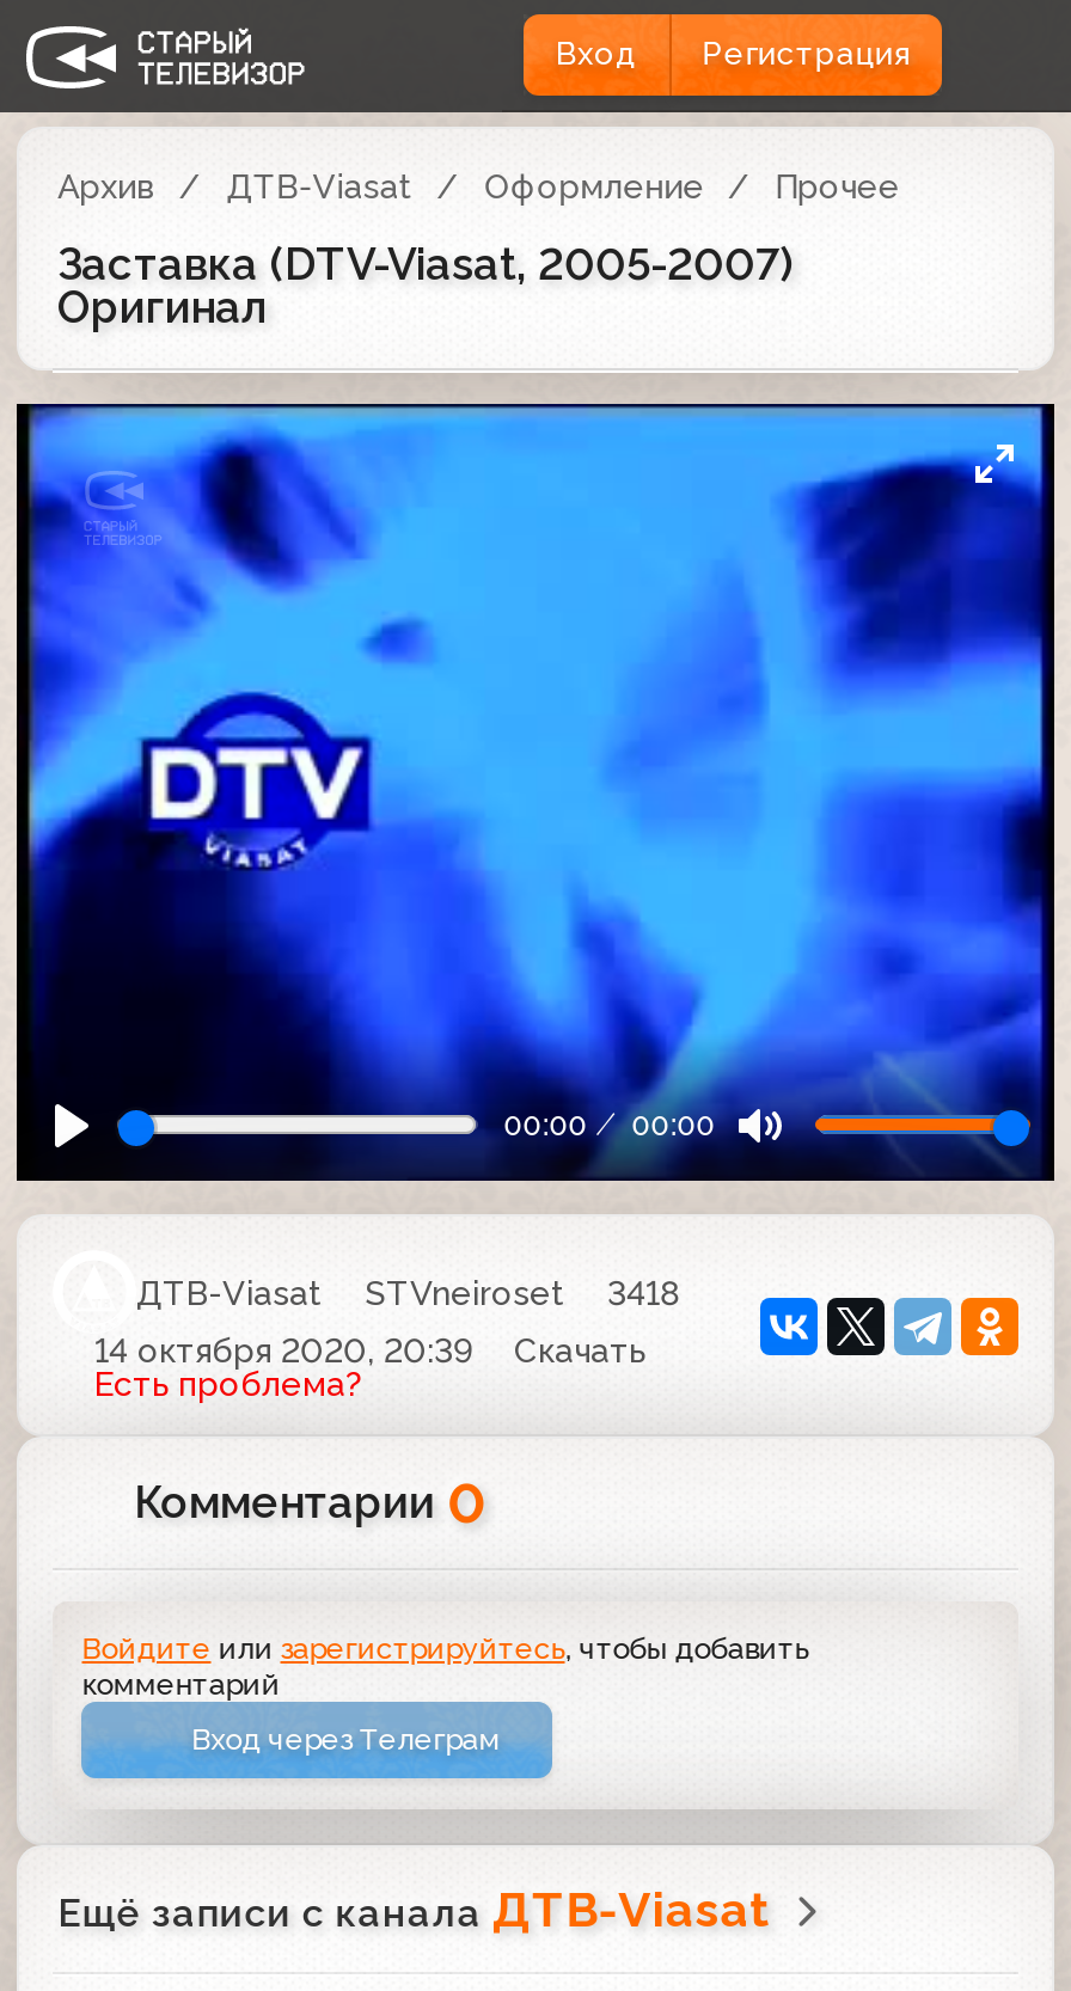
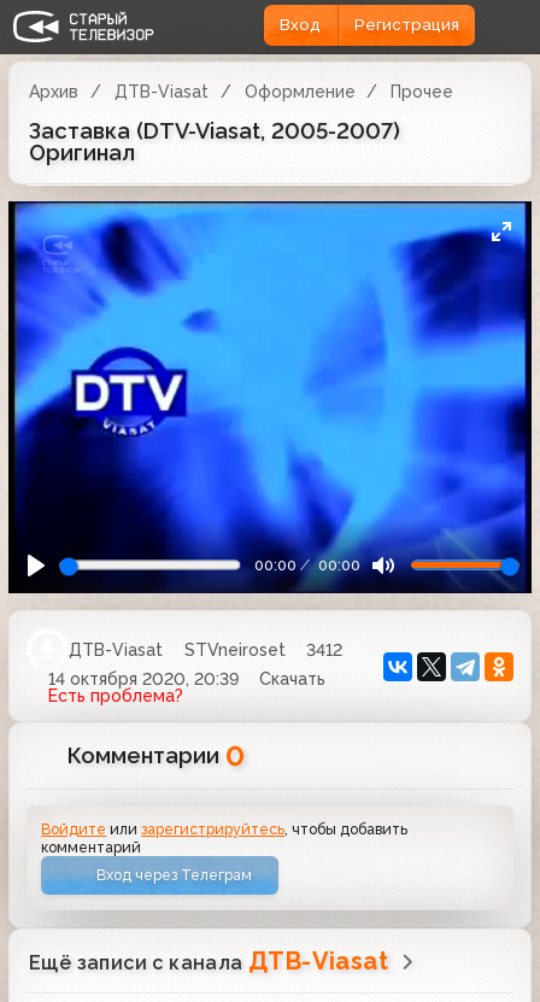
- 3418
+ 3412
